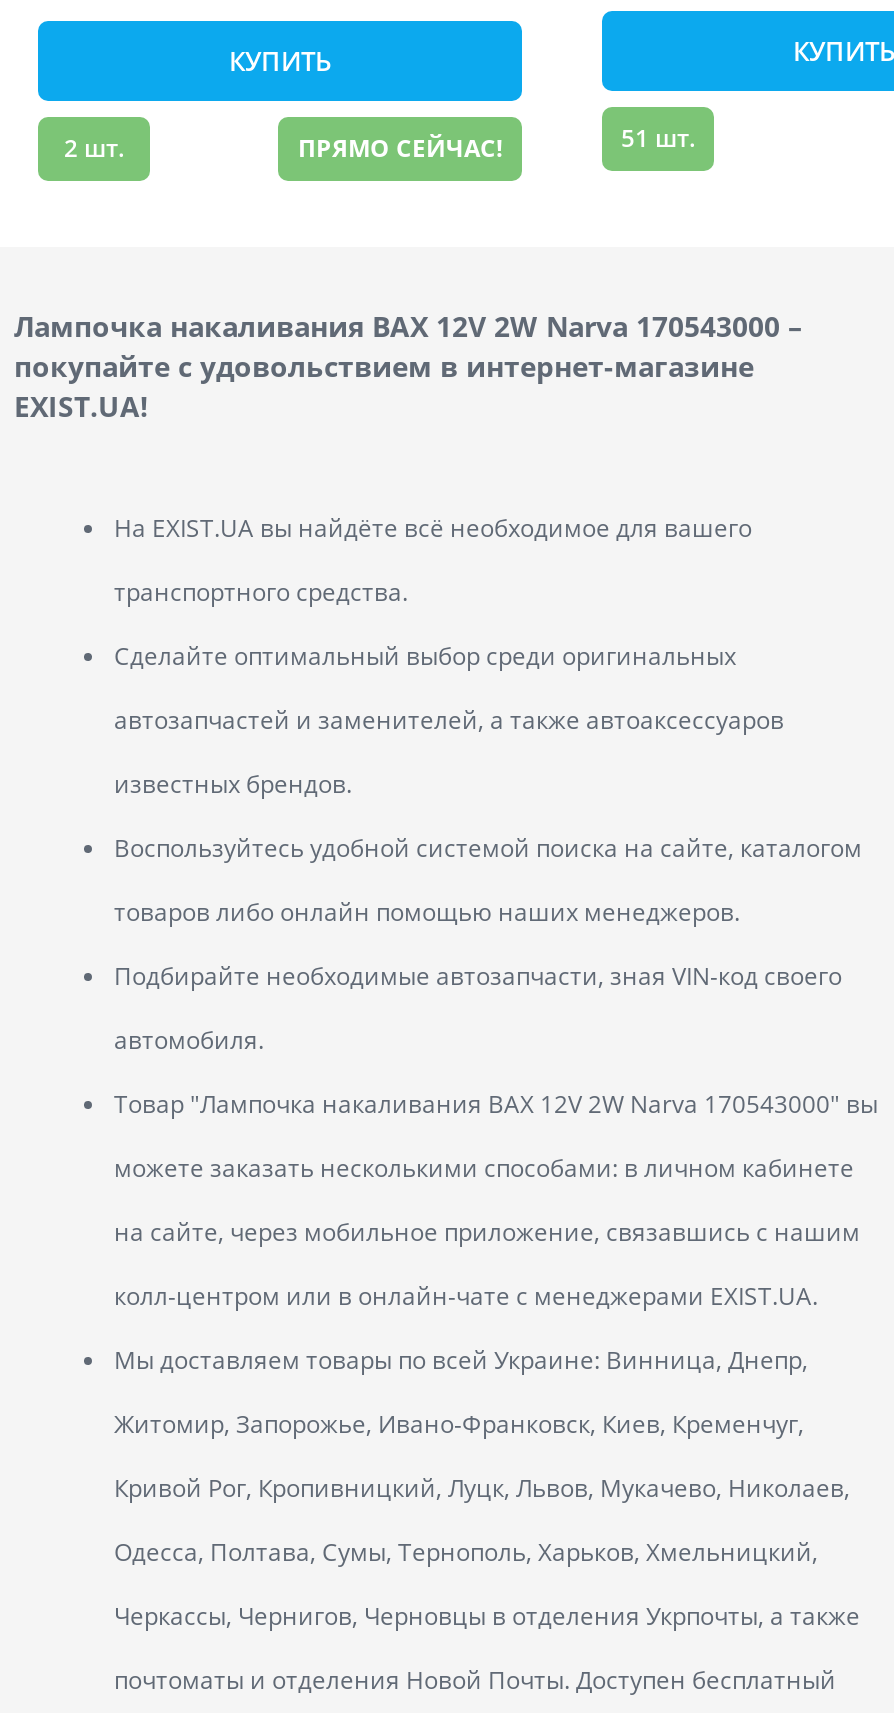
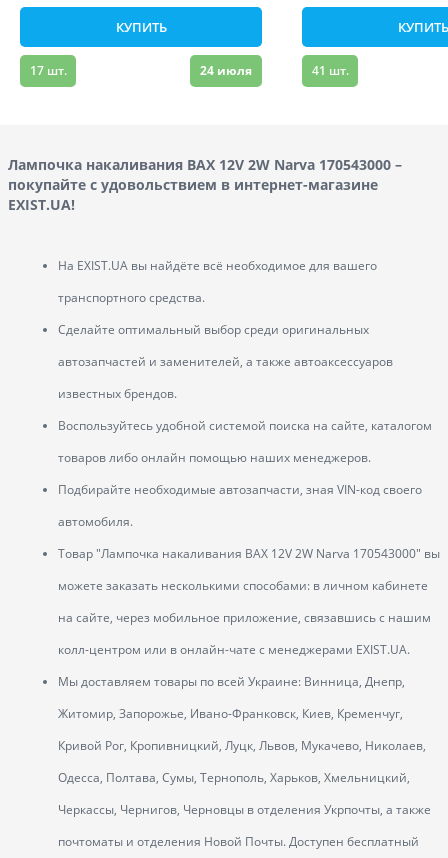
- 2 шт.
- ПРЯМО СЕЙЧАС!
+ 17 шт.
+ 24 июля

- 51 шт.
+ 41 шт.
